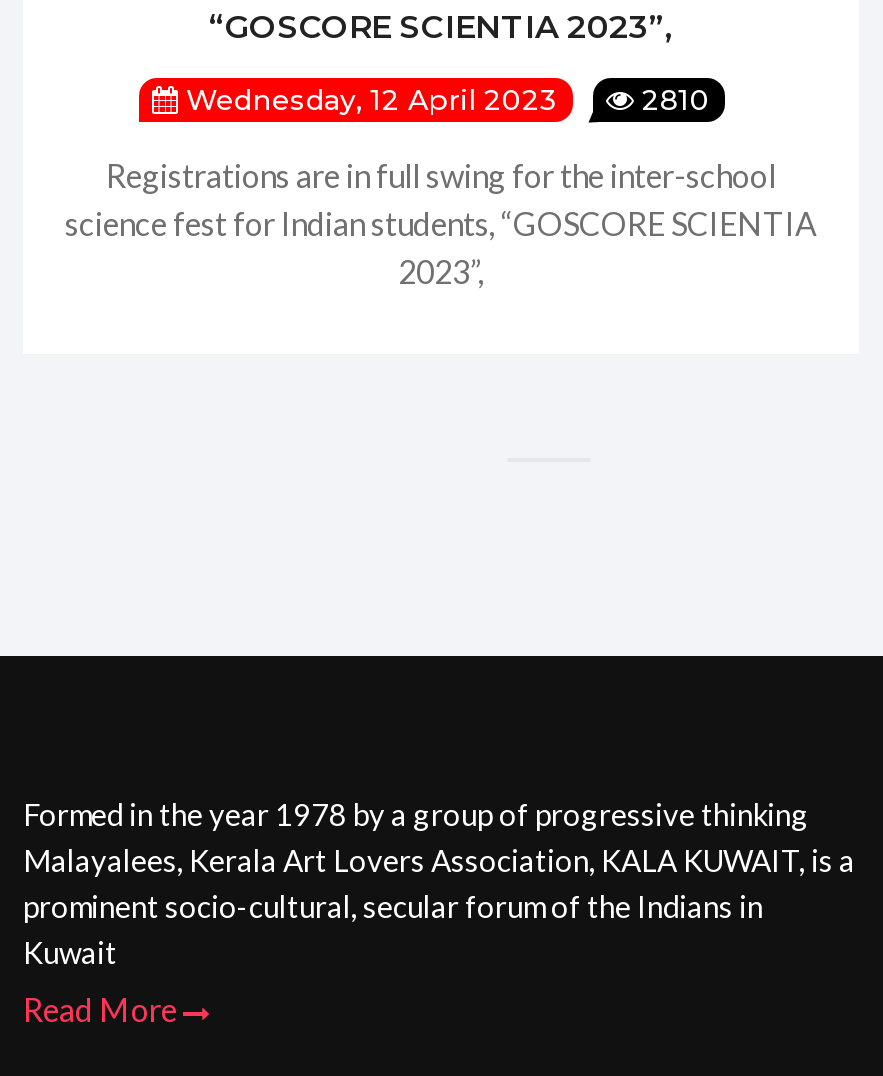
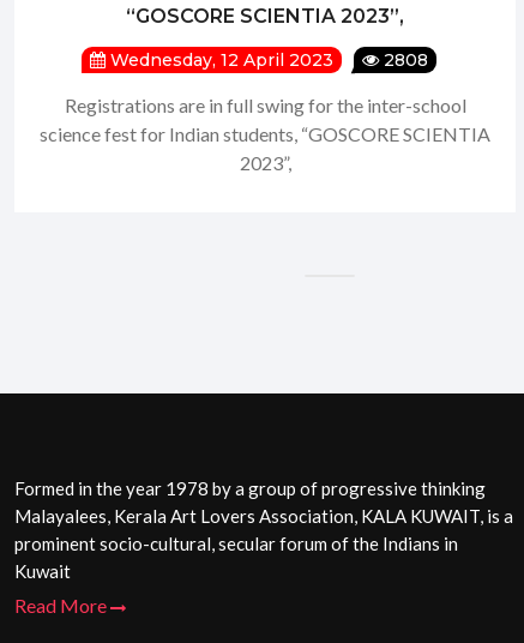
- 2810
+ 2808
